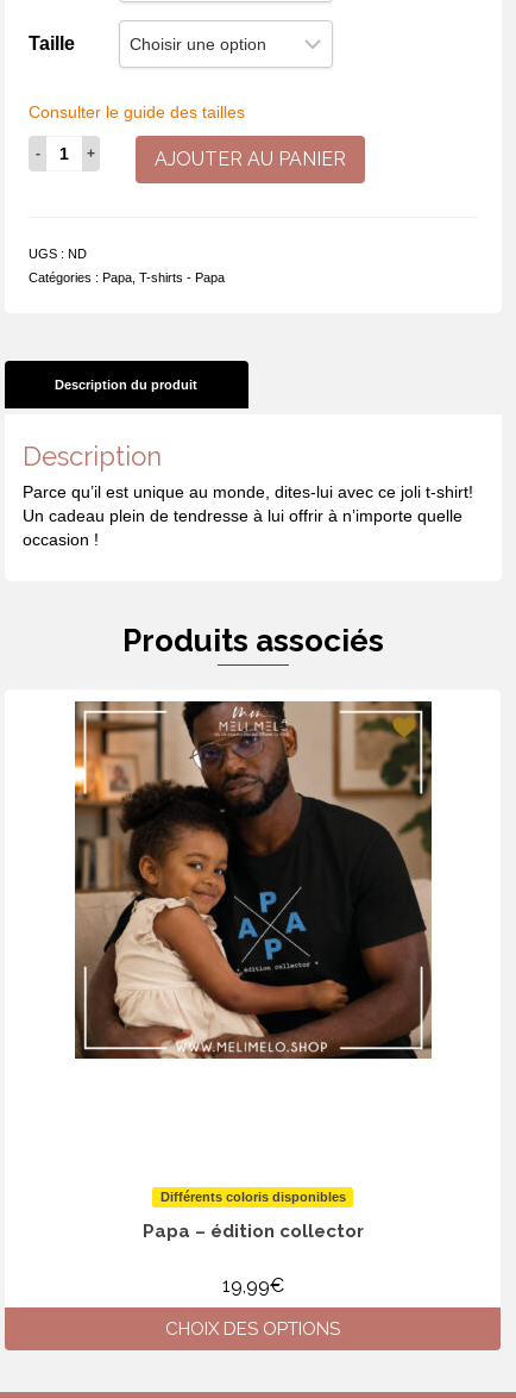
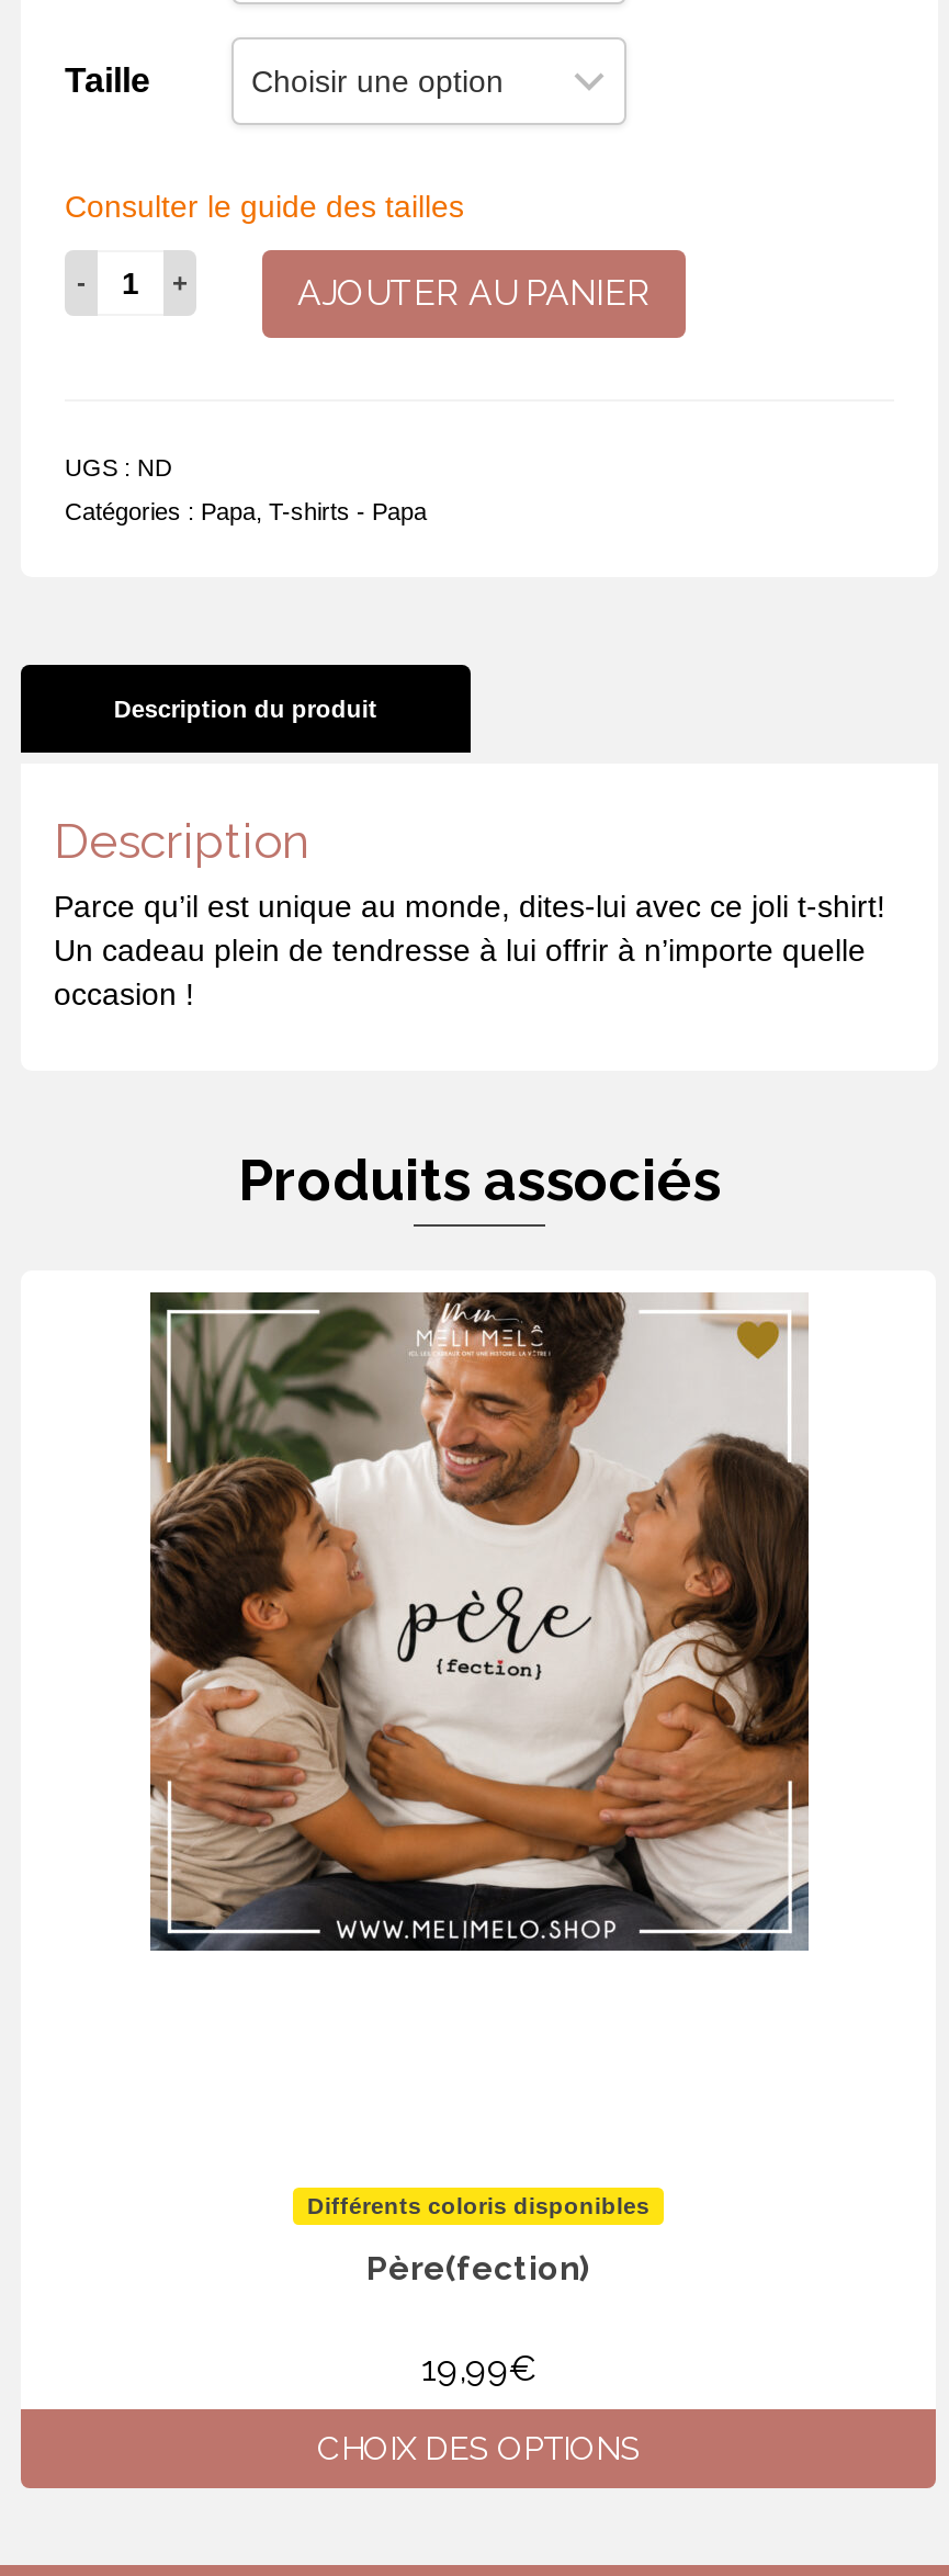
- [image]
+ [image]

- Papa – édition collector
+ Père(fection)
